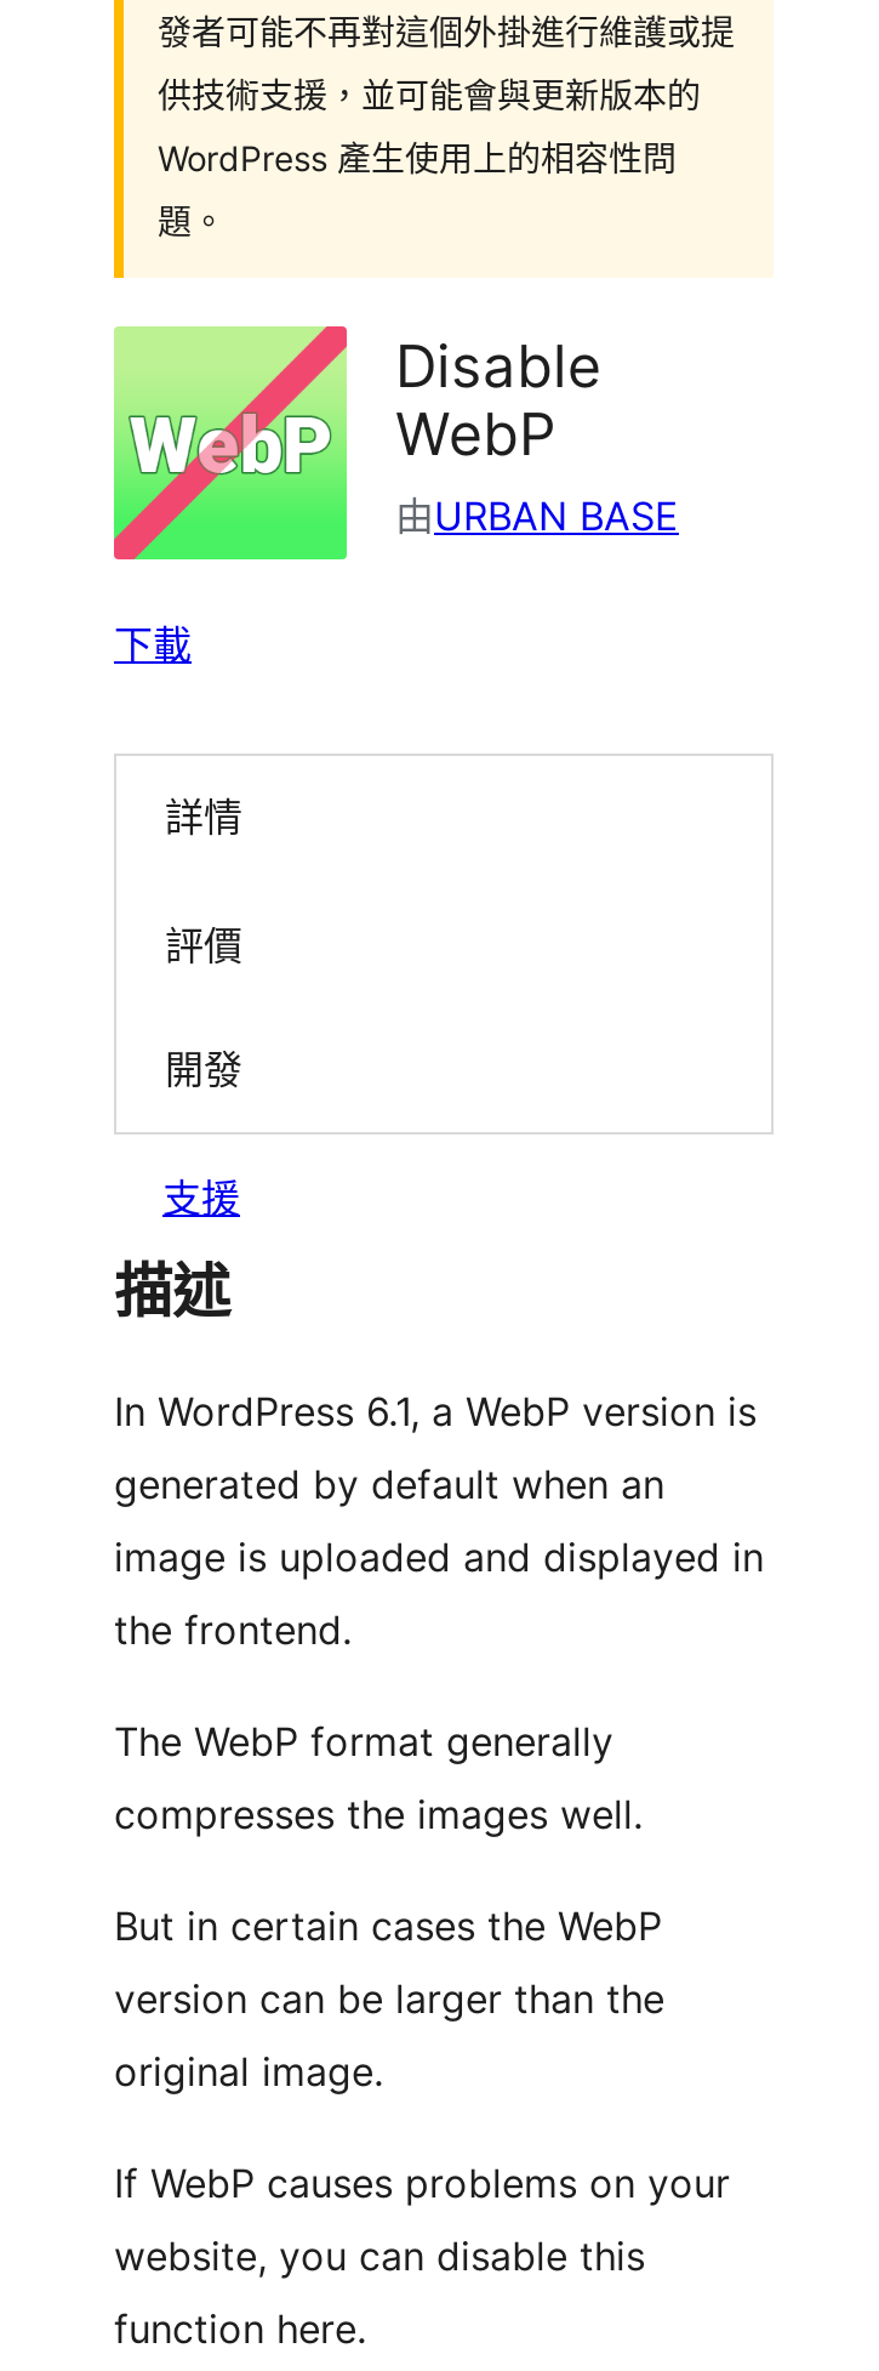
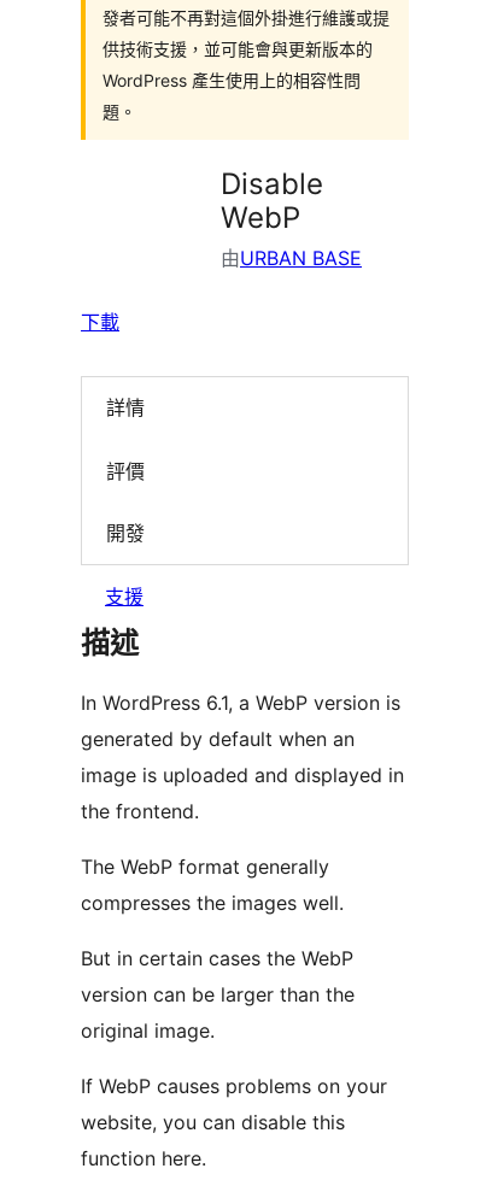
- [image]
